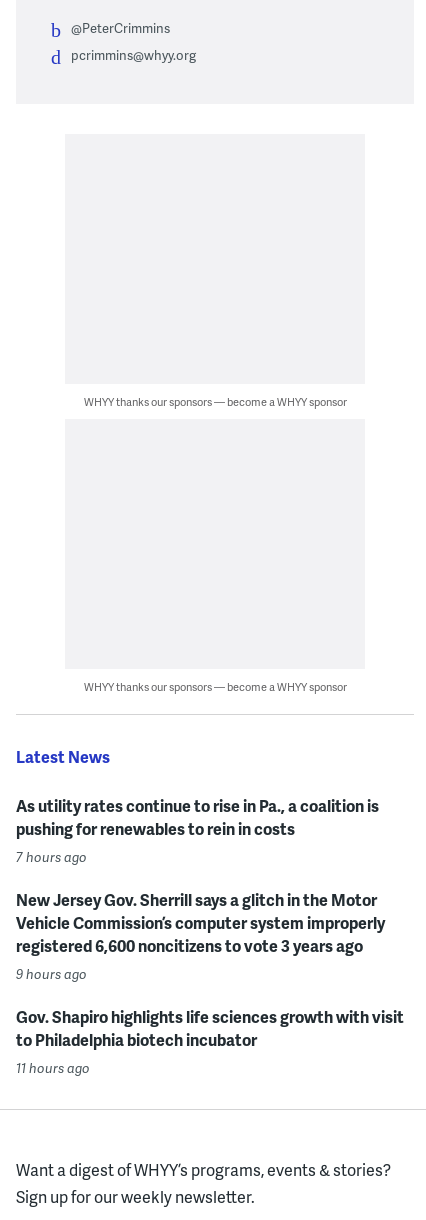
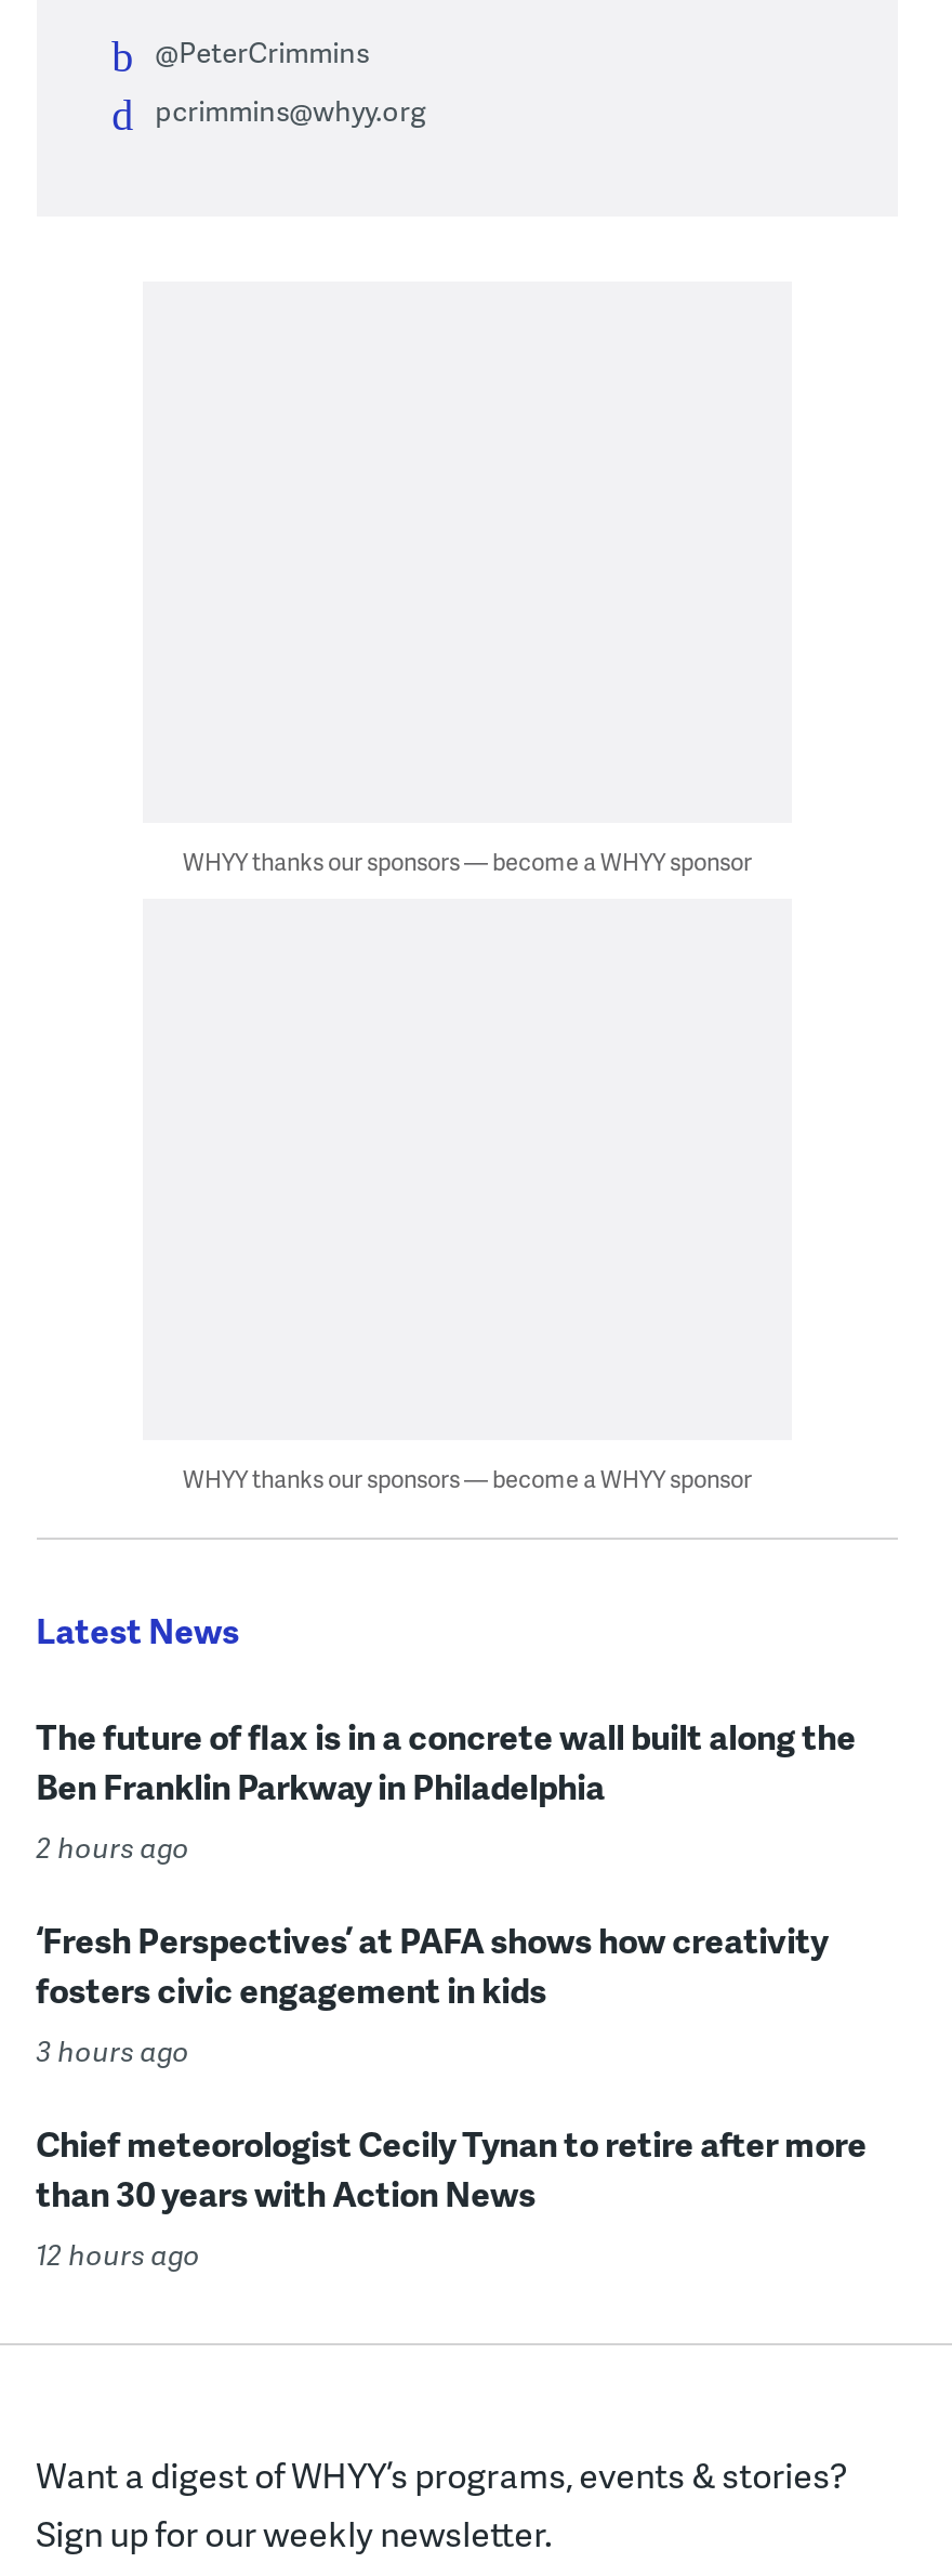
- As utility rates continue to rise in Pa., a coalition is
- pushing for renewables to rein in costs
- 7 hours ago
+ The future of flax is in a concrete wall built along the
+ Ben Franklin Parkway in Philadelphia
+ 2 hours ago

- New Jersey Gov. Sherrill says a glitch in the Motor
- Vehicle Commission’s computer system improperly
- registered 6,600 noncitizens to vote 3 years ago
- 9 hours ago
+ ‘Fresh Perspectives’ at PAFA shows how creativity
+ fosters civic engagement in kids
+ 3 hours ago

- Gov. Shapiro highlights life sciences growth with visit
- to Philadelphia biotech incubator
- 11 hours ago
+ Chief meteorologist Cecily Tynan to retire after more
+ than 30 years with Action News
+ 12 hours ago
